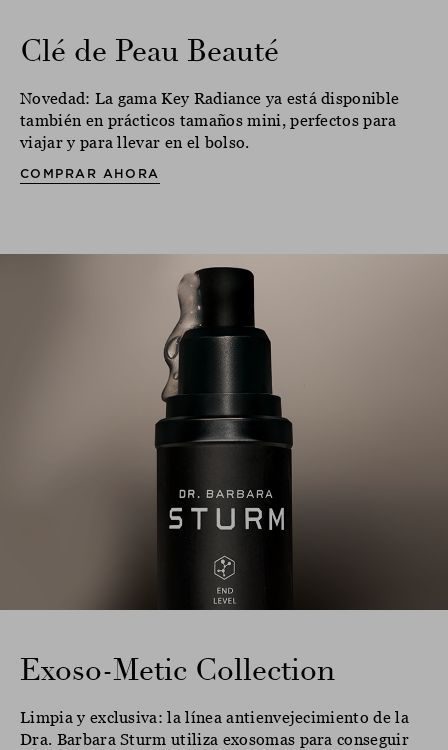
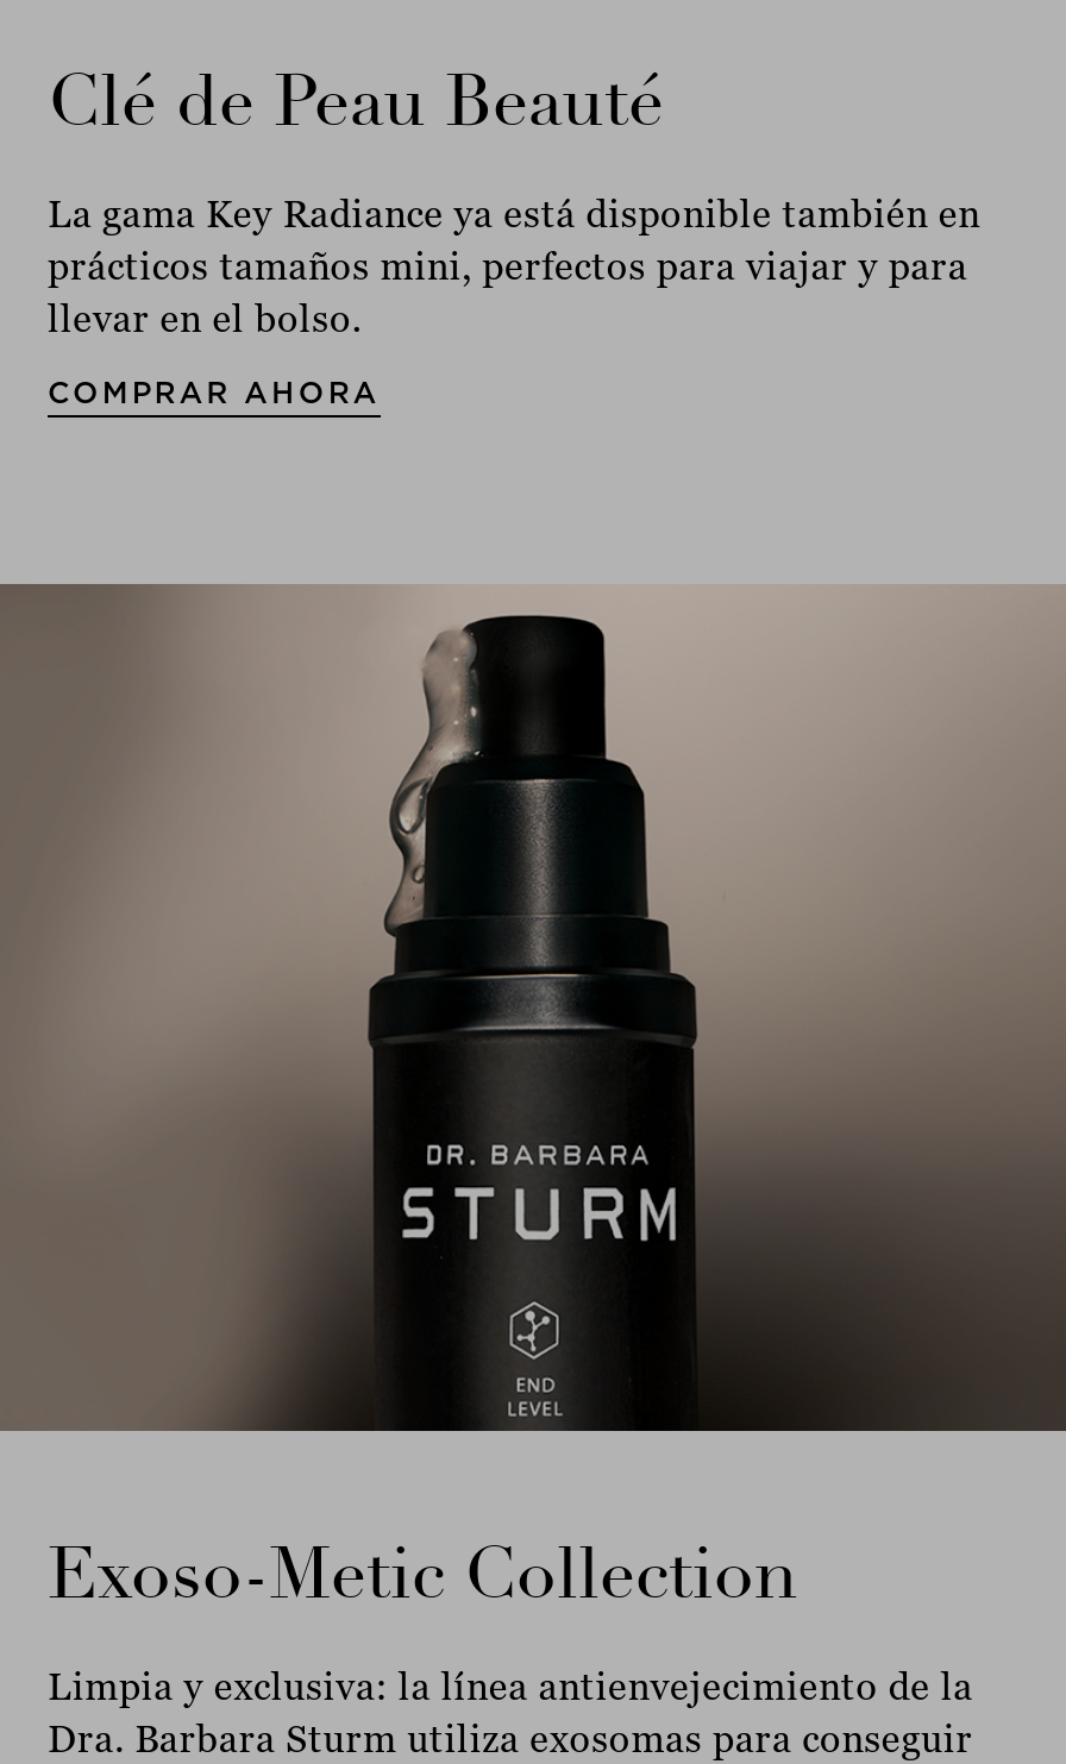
- Novedad: La gama Key Radiance ya está disponible
- también en prácticos tamaños mini, perfectos para
- viajar y para llevar en el bolso.
+ La gama Key Radiance ya está disponible también en
+ prácticos tamaños mini, perfectos para viajar y para
+ llevar en el bolso.
